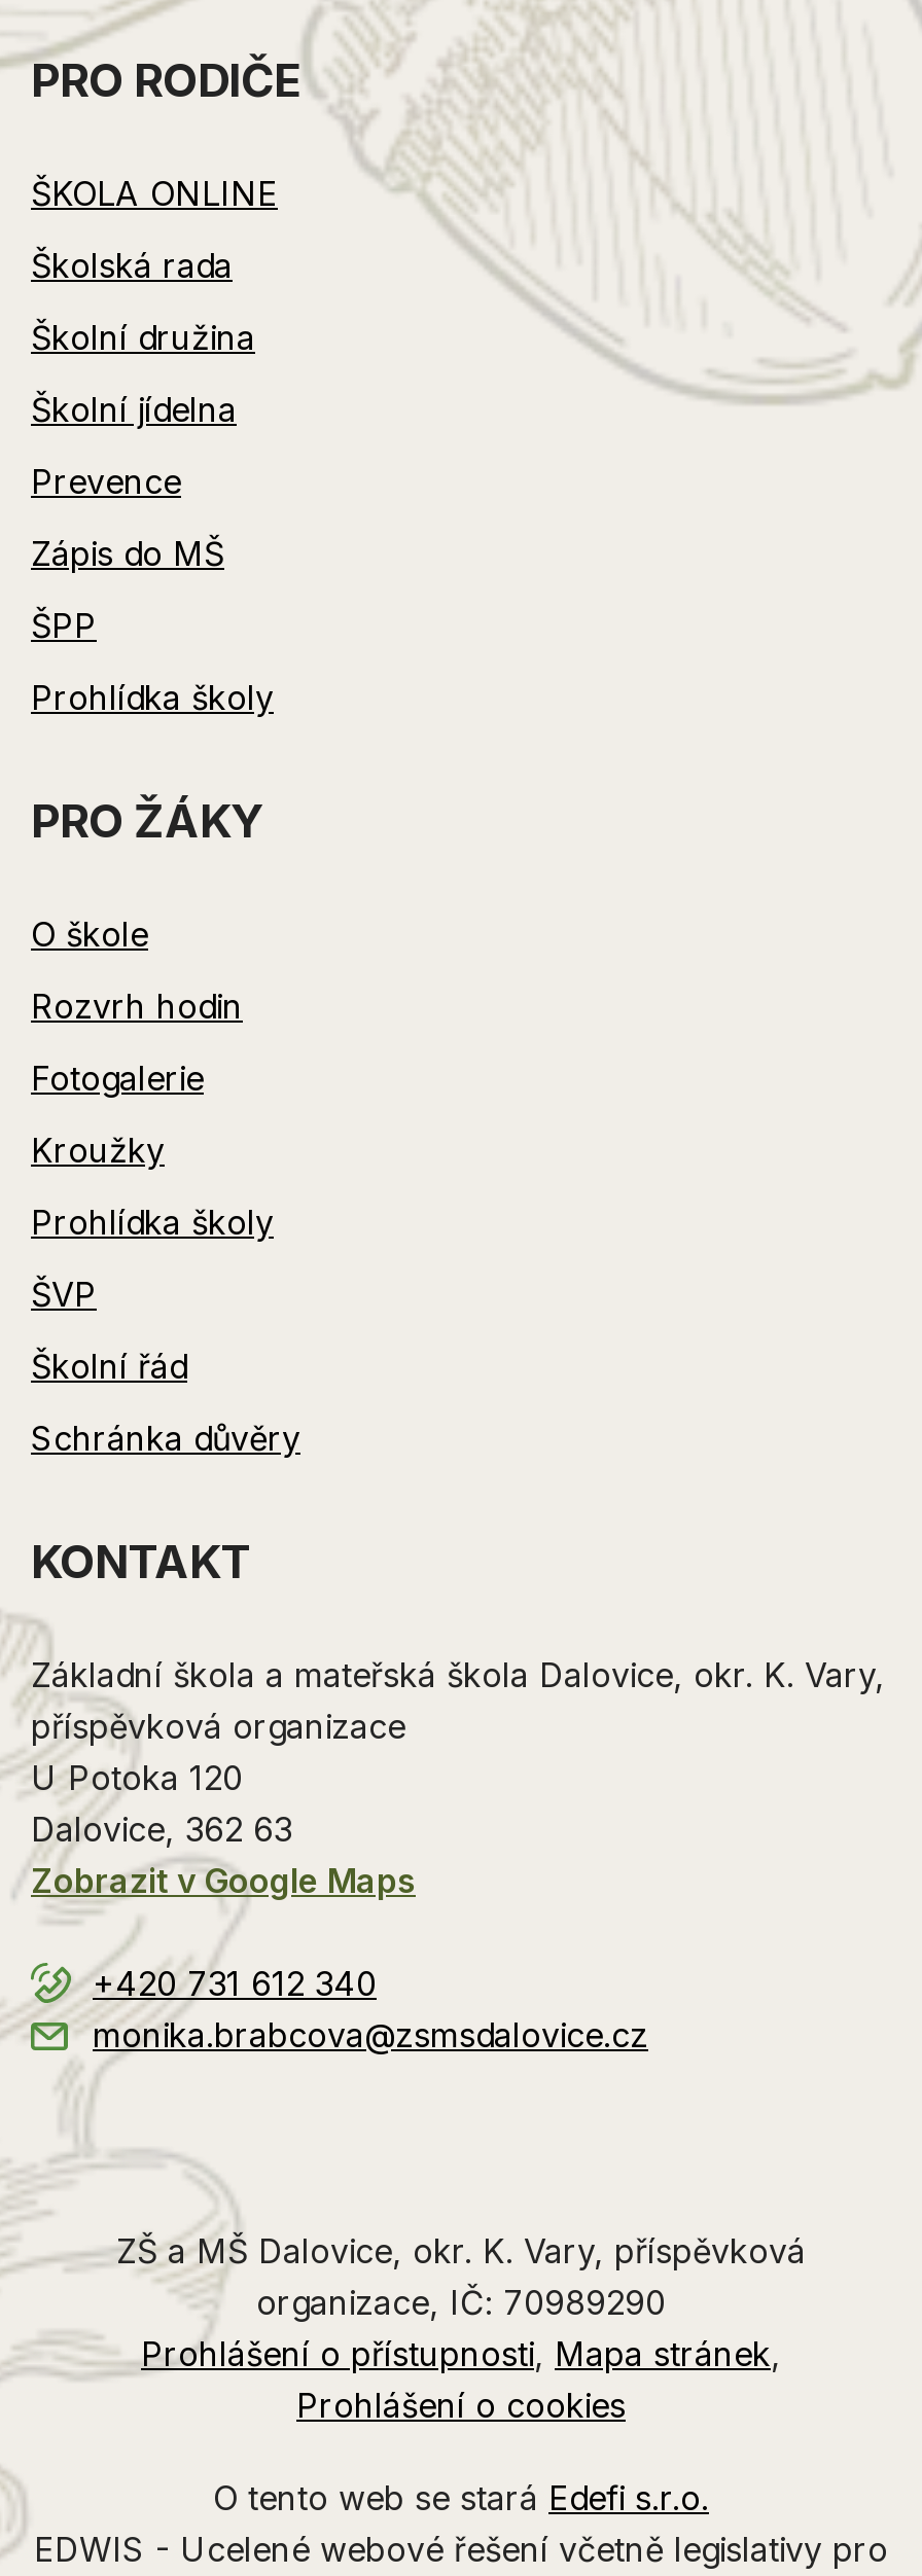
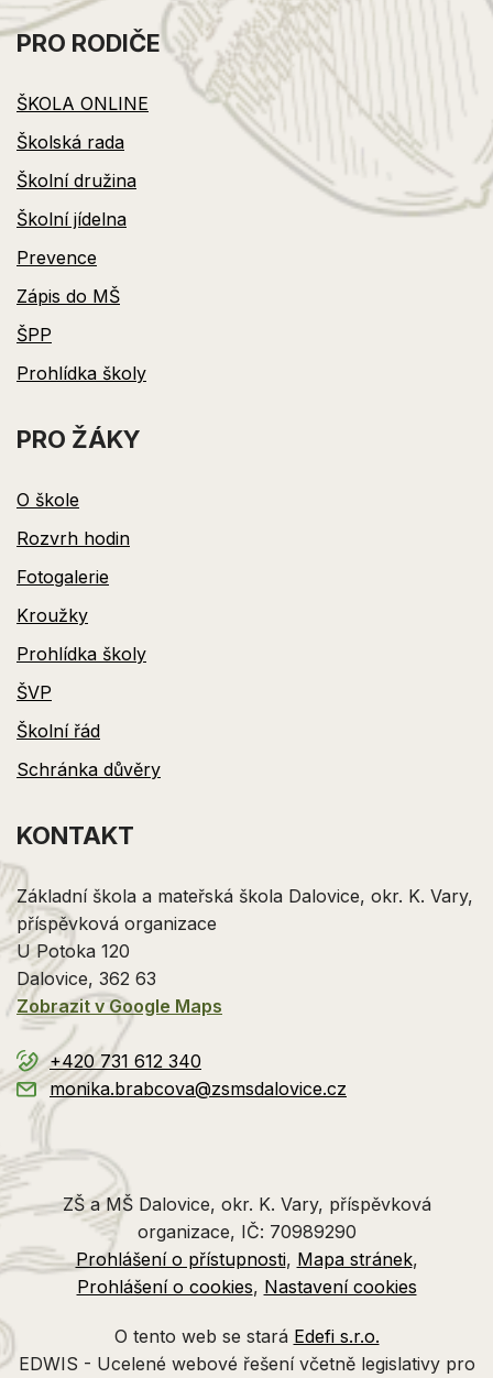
- Prohlášení o cookies
+ Prohlášení o cookies Nastavení cookies
